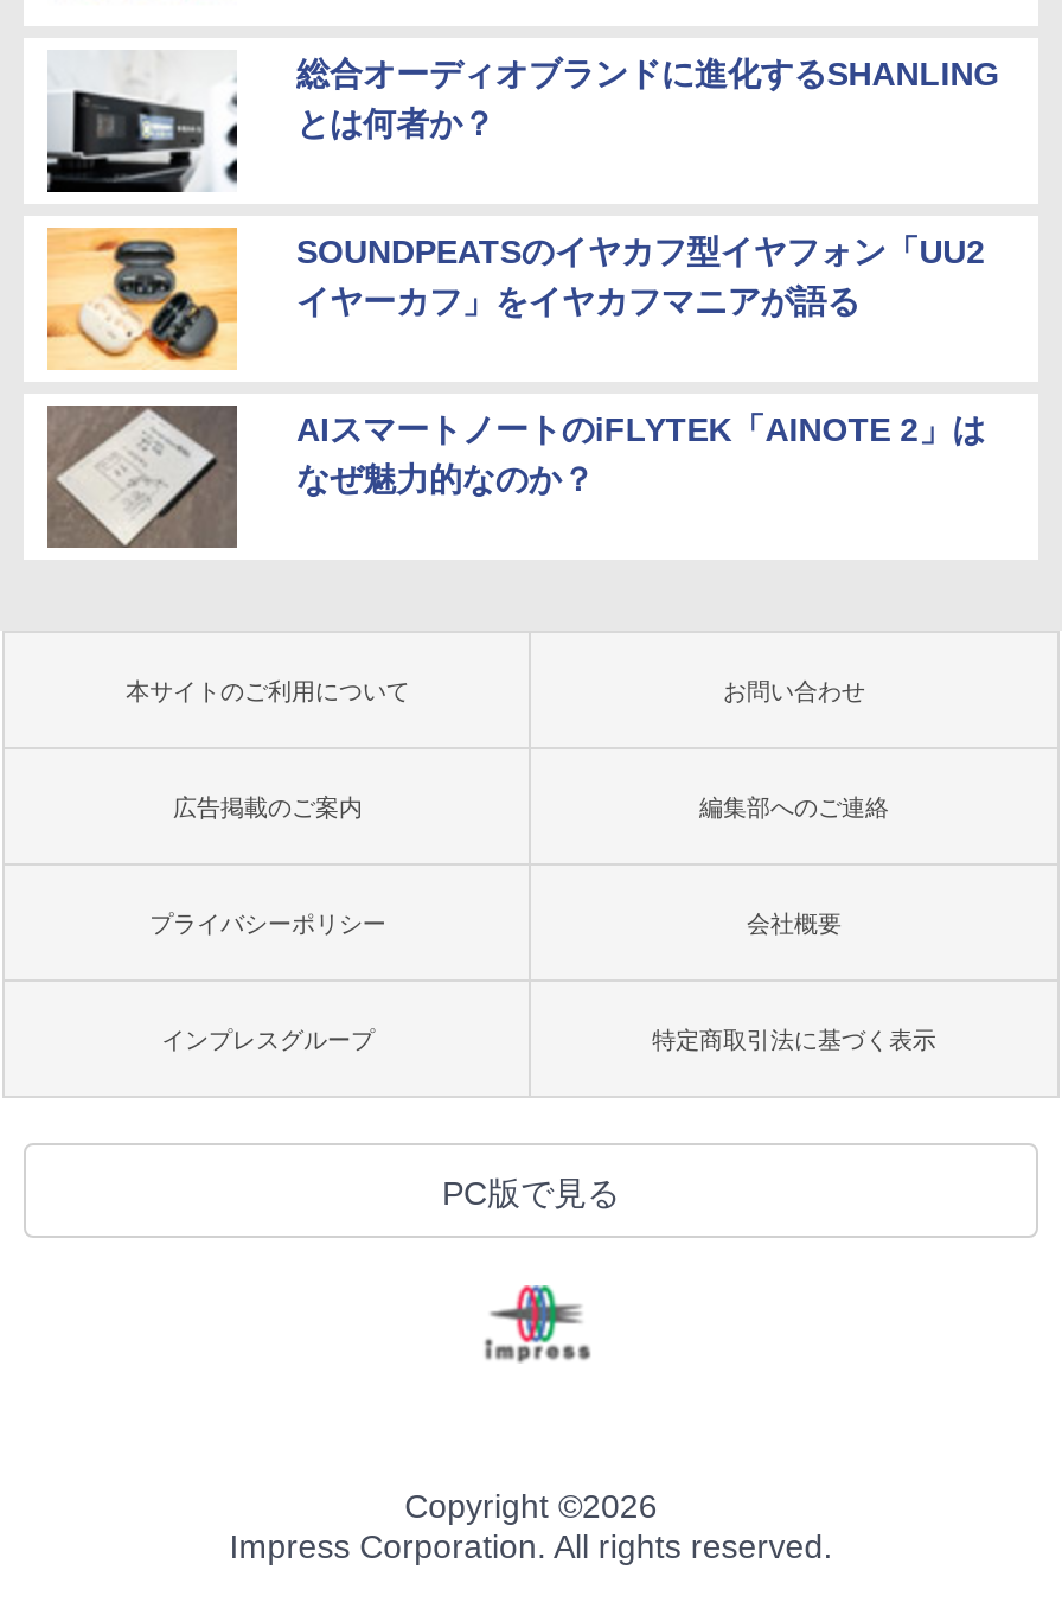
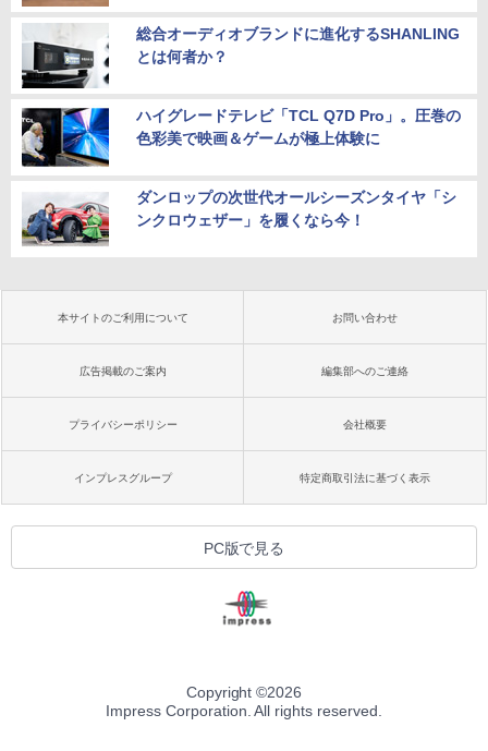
- [image]
- SOUNDPEATSのイヤカフ型イヤフォン「UU2
- イヤーカフ」をイヤカフマニアが語る
+ [image]
+ ハイグレードテレビ「TCL Q7D Pro」。圧巻の
+ 色彩美で映画＆ゲームが極上体験に

- [image]
- AIスマートノートのiFLYTEK「AINOTE 2」は
- なぜ魅力的なのか？
+ [image]
+ ダンロップの次世代オールシーズンタイヤ「シ
+ ンクロウェザー」を履くなら今！
